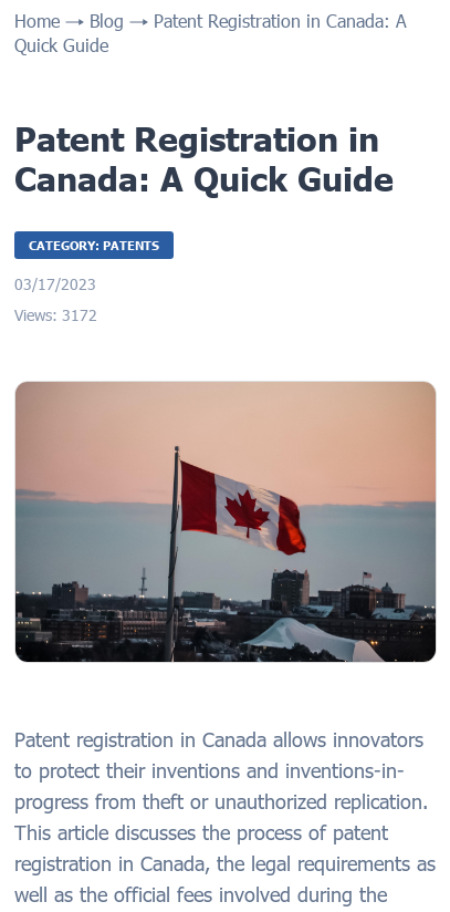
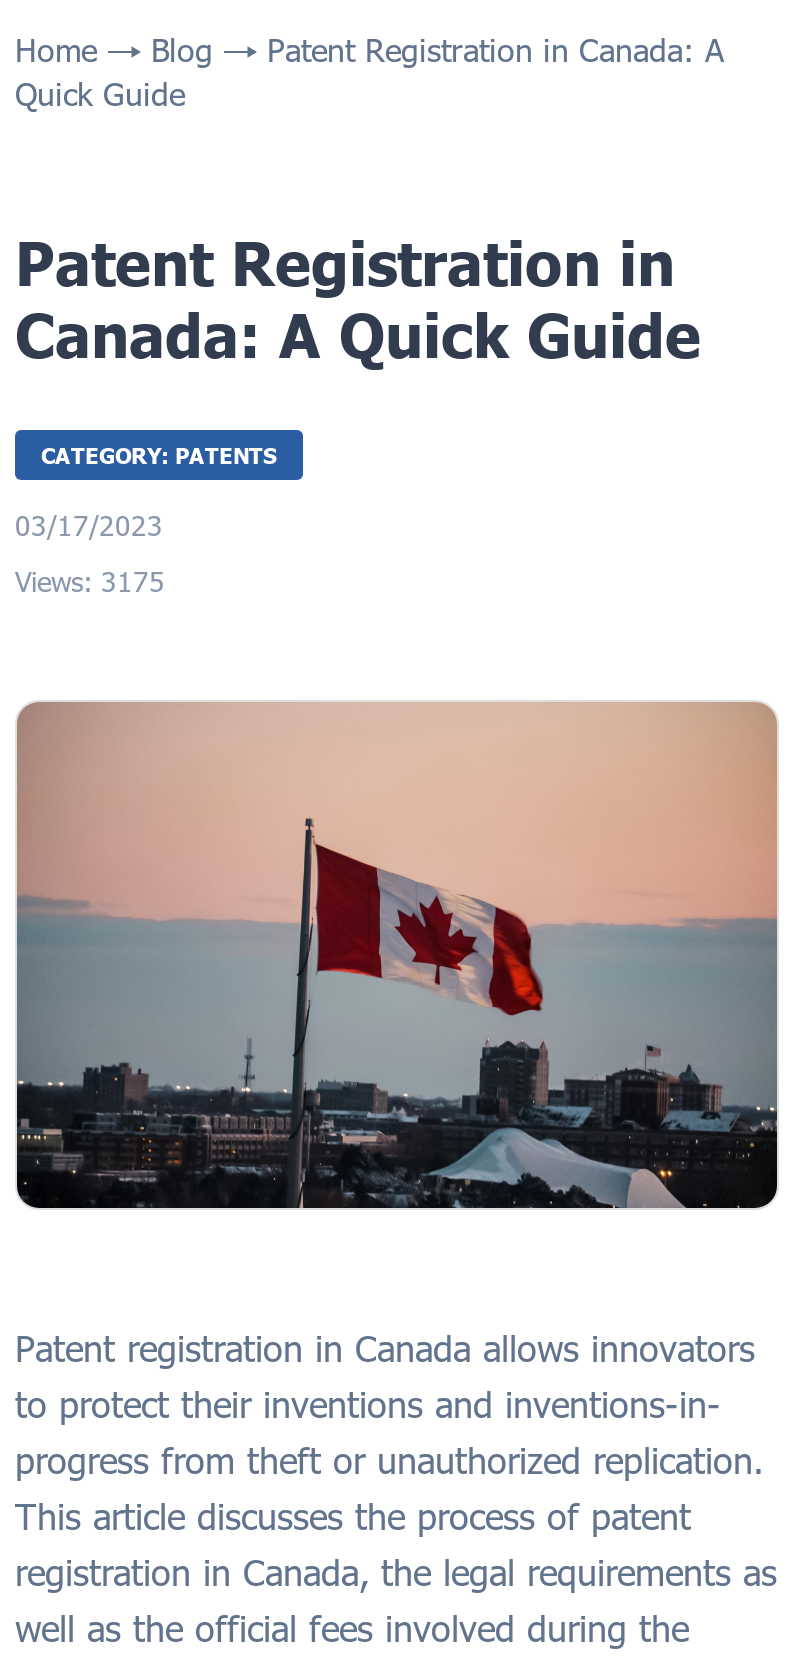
- Views: 3172
+ Views: 3175
